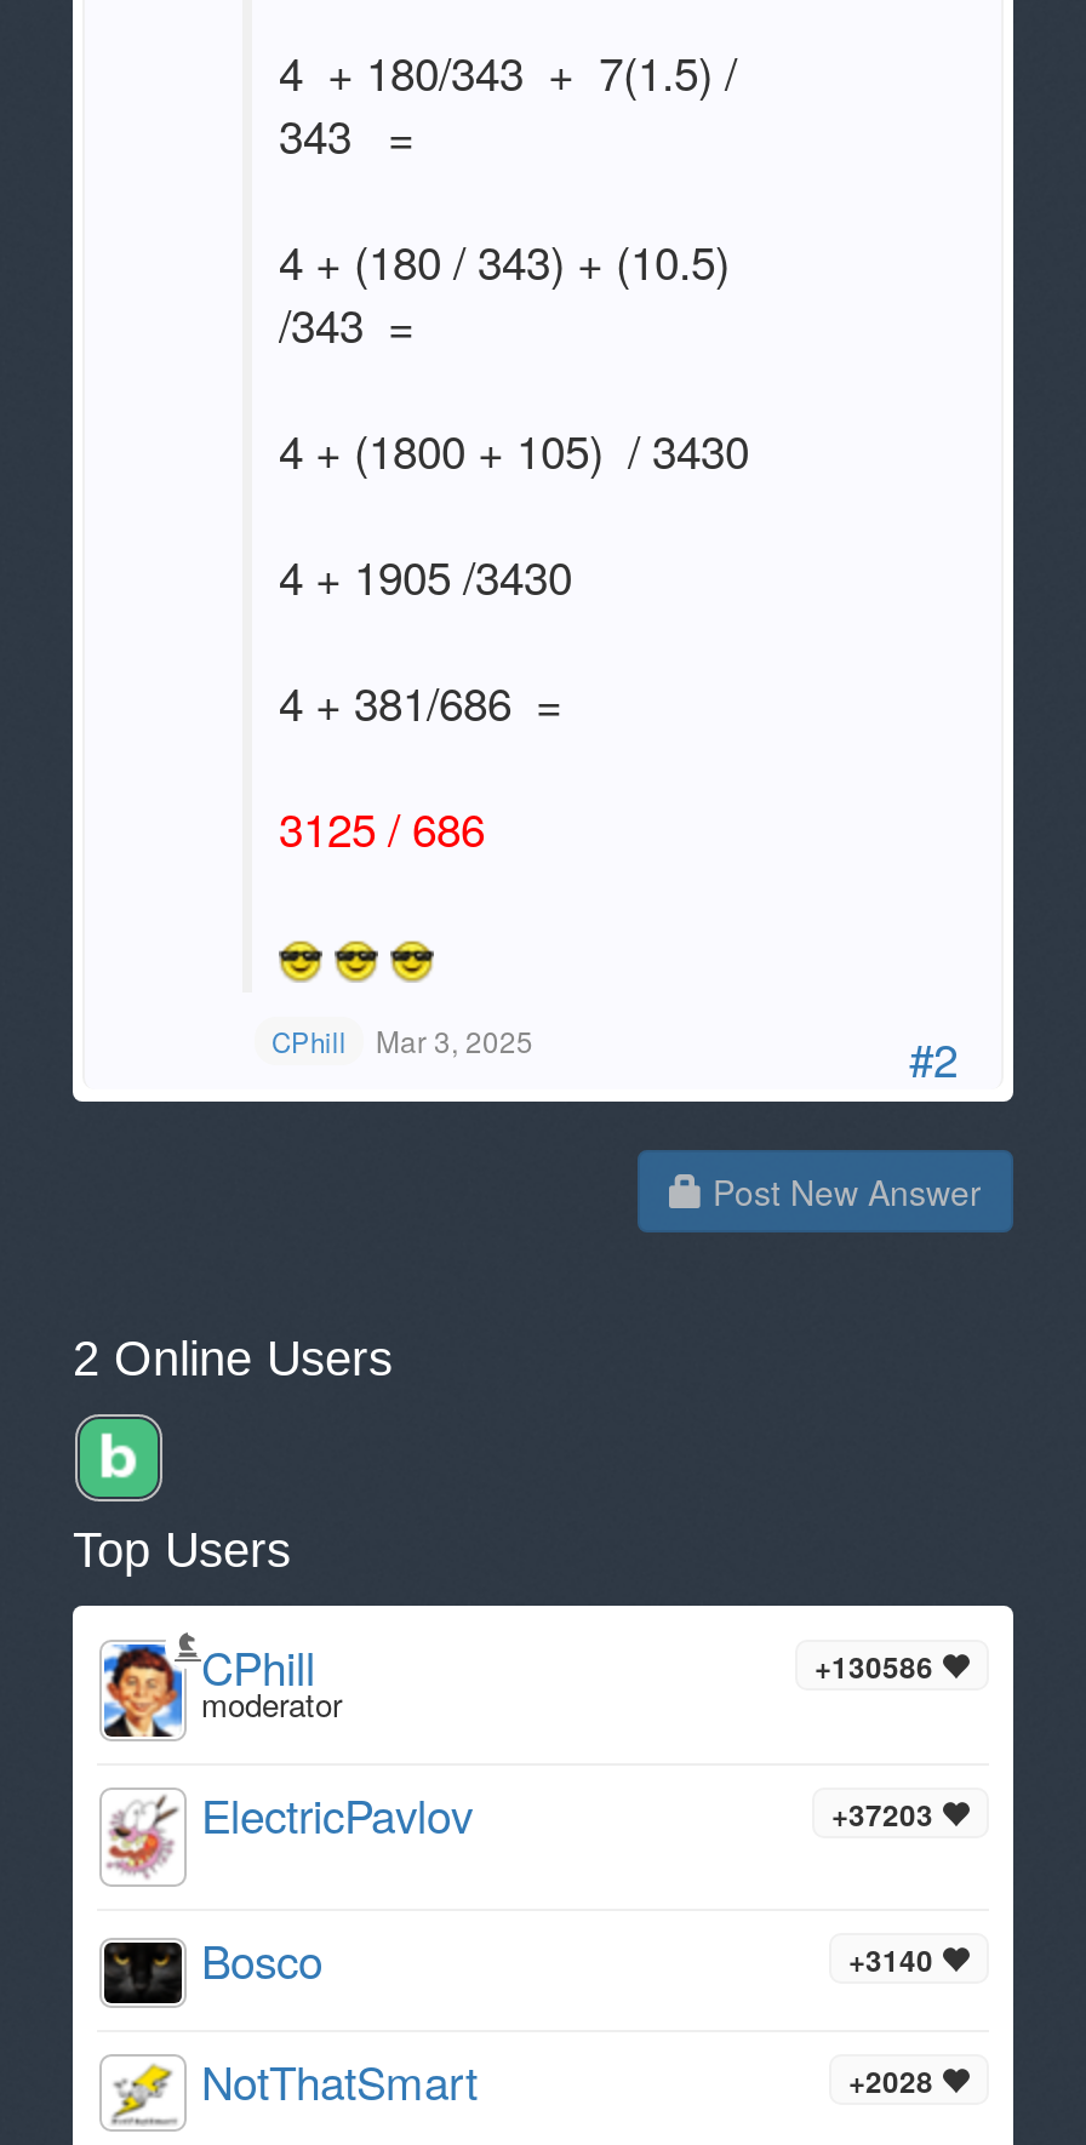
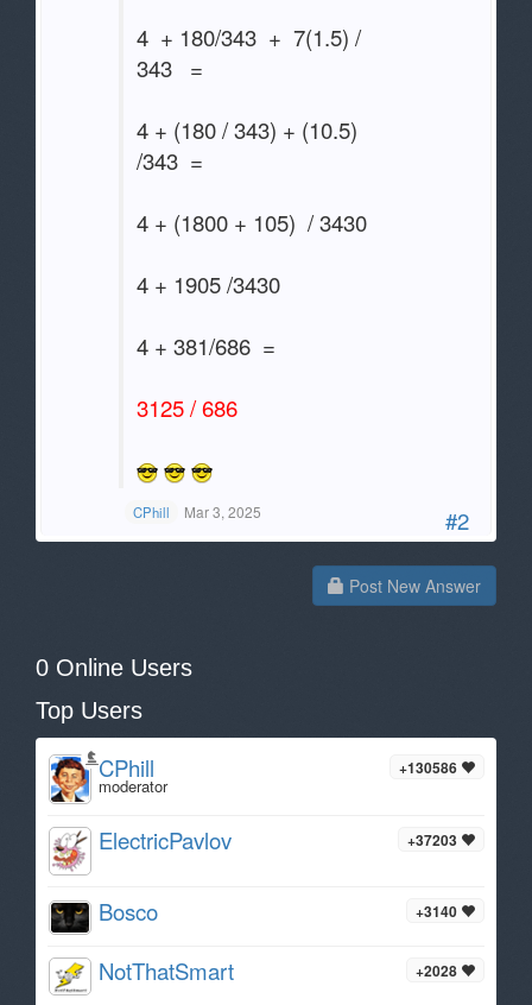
- 2 Online Users
+ 0 Online Users
